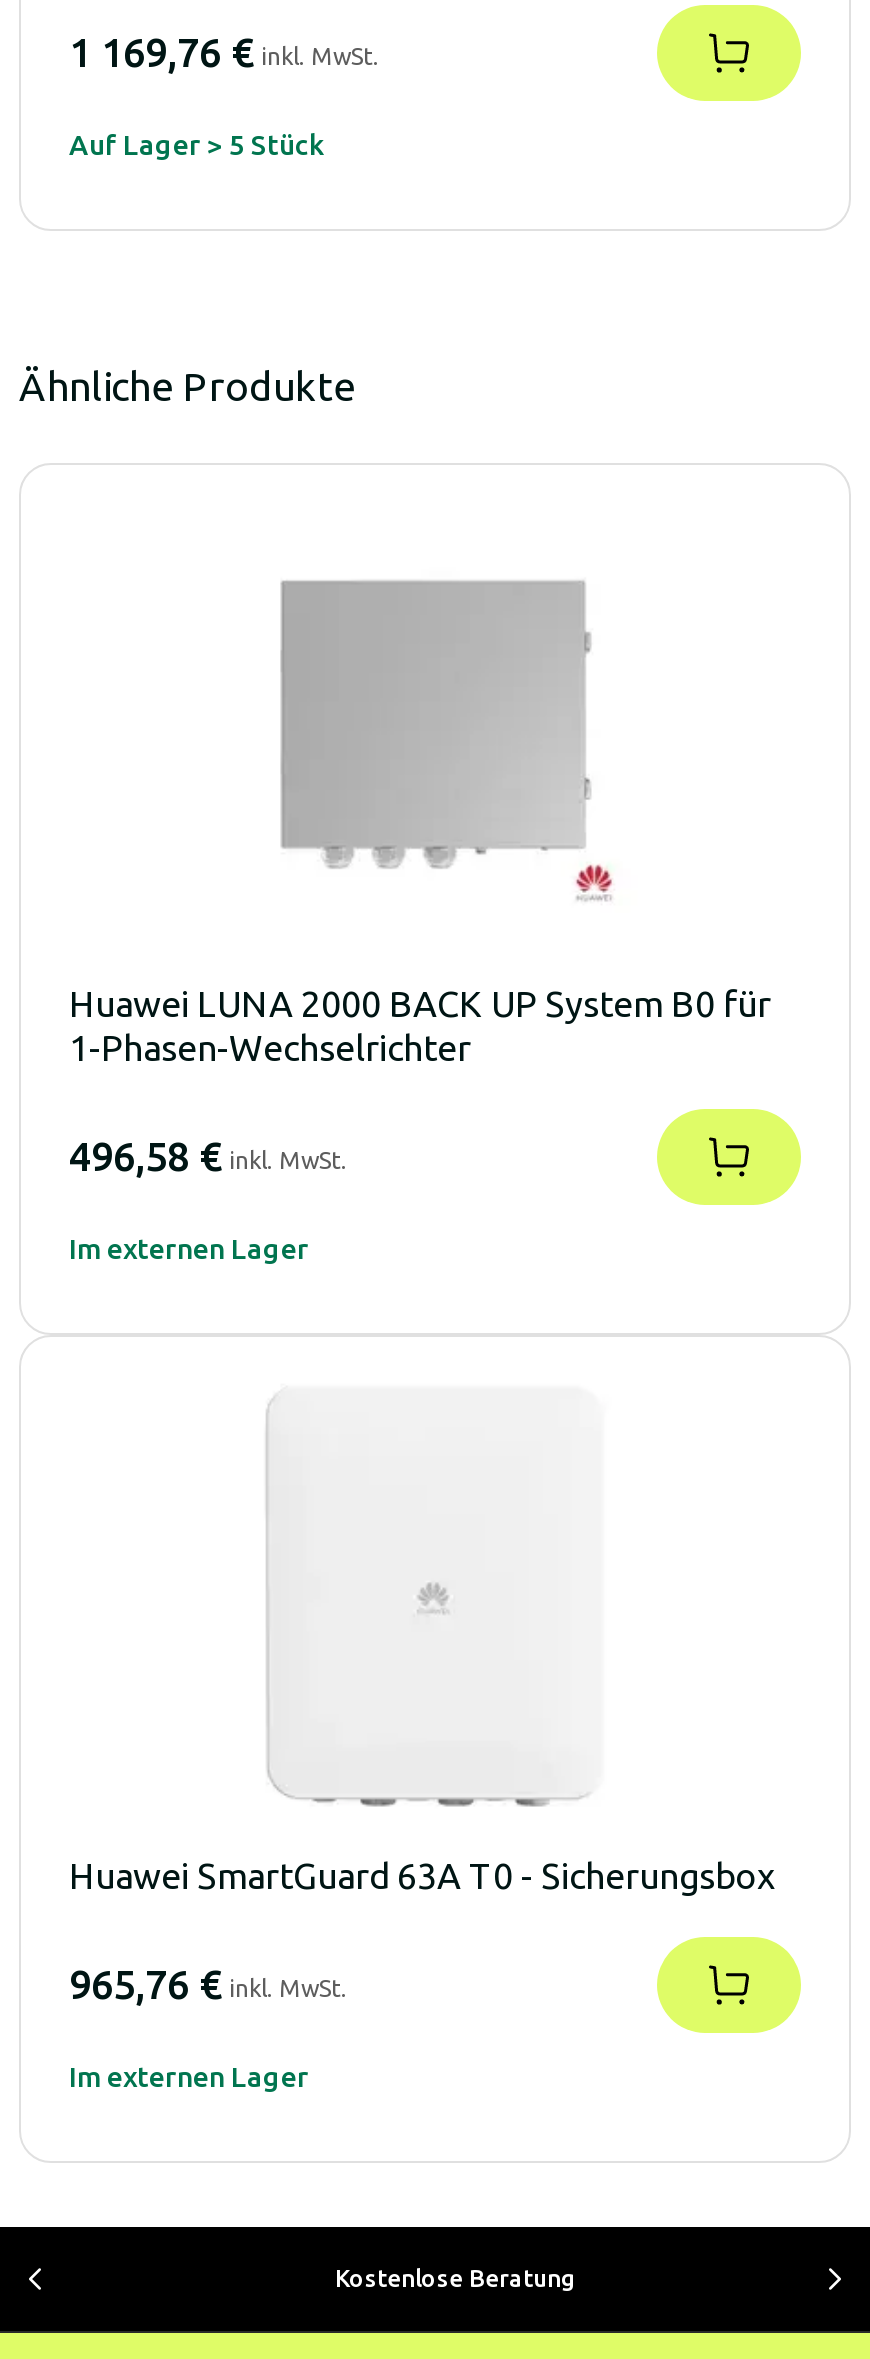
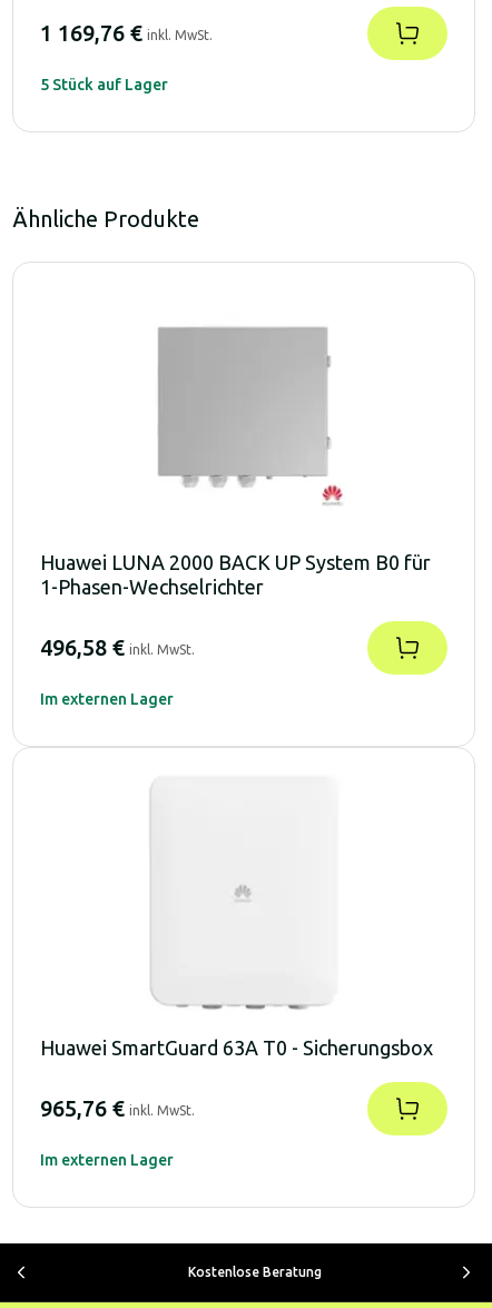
- Auf Lager > 5 Stück
+ 5 Stück auf Lager
